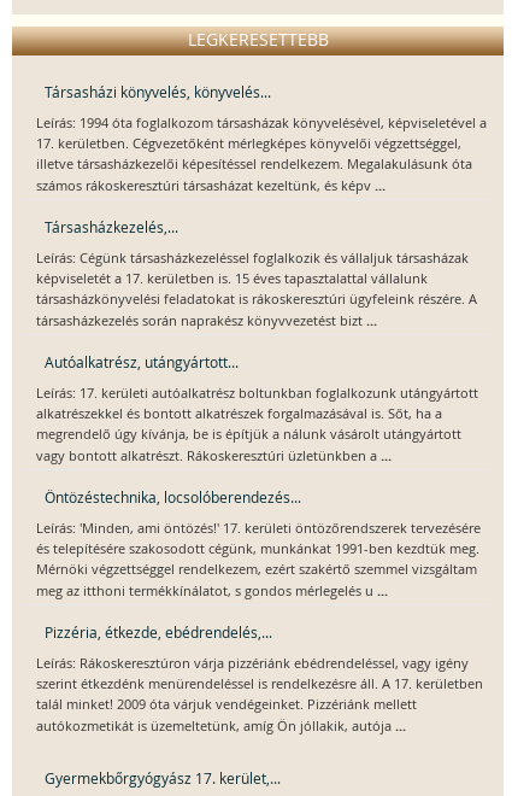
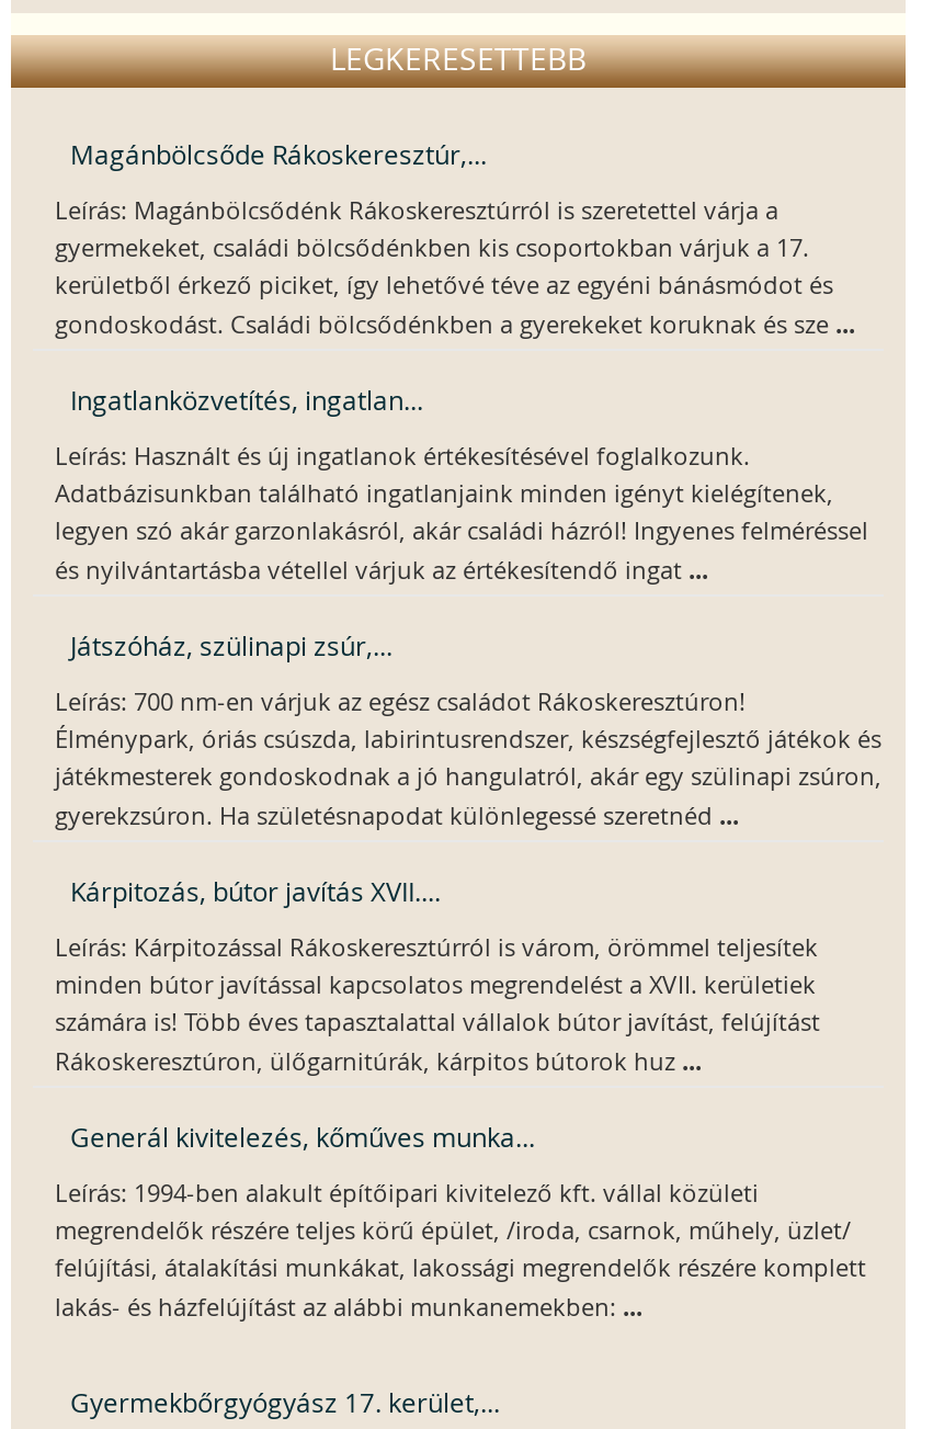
- Társasházi könyvelés, könyvelés...
+ Magánbölcsőde Rákoskeresztúr,...

- Leírás: 1994 óta foglalkozom társasházak könyvelésével, képviseletével a
- 17. kerületben. Cégvezetőként mérlegképes könyvelői végzettséggel,
- illetve társasházkezelői képesítéssel rendelkezem. Megalakulásunk óta
- számos rákoskeresztúri társasházat kezeltünk, és képv...
+ Leírás: Magánbölcsődénk Rákoskeresztúrról is szeretettel várja a
+ gyermekeket, családi bölcsődénkben kis csoportokban várjuk a 17.
+ kerületből érkező piciket, így lehetővé téve az egyéni bánásmódot és
+ gondoskodást. Családi bölcsődénkben a gyerekeket koruknak és sze...

- Társasházkezelés,...
+ Ingatlanközvetítés, ingatlan...

- Leírás: Cégünk társasházkezeléssel foglalkozik és vállaljuk társasházak
- képviseletét a 17. kerületben is. 15 éves tapasztalattal vállalunk
- társasházkönyvelési feladatokat is rákoskeresztúri ügyfeleink részére. A
- társasházkezelés során naprakész könyvvezetést bizt...
+ Leírás: Használt és új ingatlanok értékesítésével foglalkozunk.
+ Adatbázisunkban található ingatlanjaink minden igényt kielégítenek,
+ legyen szó akár garzonlakásról, akár családi házról! Ingyenes felméréssel
+ és nyilvántartásba vétellel várjuk az értékesítendő ingat...

- Autóalkatrész, utángyártott...
+ Játszóház, szülinapi zsúr,...

- Leírás: 17. kerületi autóalkatrész boltunkban foglalkozunk utángyártott
- alkatrészekkel és bontott alkatrészek forgalmazásával is. Sőt, ha a
- megrendelő úgy kívánja, be is építjük a nálunk vásárolt utángyártott
- vagy bontott alkatrészt. Rákoskeresztúri üzletünkben a...
+ Leírás: 700 nm-en várjuk az egész családot Rákoskeresztúron!
+ Élménypark, óriás csúszda, labirintusrendszer, készségfejlesztő játékok és
+ játékmesterek gondoskodnak a jó hangulatról, akár egy szülinapi zsúron,
+ gyerekzsúron. Ha születésnapodat különlegessé szeretnéd...

- Öntözéstechnika, locsolóberendezés...
+ Kárpitozás, bútor javítás XVII....

- Leírás: 'Minden, ami öntözés!' 17. kerületi öntözőrendszerek tervezésére
- és telepítésére szakosodott cégünk, munkánkat 1991-ben kezdtük meg.
- Mérnöki végzettséggel rendelkezem, ezért szakértő szemmel vizsgáltam
- meg az itthoni termékkínálatot, s gondos mérlegelés u...
+ Leírás: Kárpitozással Rákoskeresztúrról is várom, örömmel teljesítek
+ minden bútor javítással kapcsolatos megrendelést a XVII. kerületiek
+ számára is! Több éves tapasztalattal vállalok bútor javítást, felújítást
+ Rákoskeresztúron, ülőgarnitúrák, kárpitos bútorok huz...

- Pizzéria, étkezde, ebédrendelés,...
+ Generál kivitelezés, kőműves munka...

- Leírás: Rákoskeresztúron várja pizzériánk ebédrendeléssel, vagy igény
- szerint étkezdénk menürendeléssel is rendelkezésre áll. A 17. kerületben
- talál minket! 2009 óta várjuk vendégeinket. Pizzériánk mellett
- autókozmetikát is üzemeltetünk, amíg Ön jóllakik, autója...
+ Leírás: 1994-ben alakult építőipari kivitelező kft. vállal közületi
+ megrendelők részére teljes körű épület, /iroda, csarnok, műhely, üzlet/
+ felújítási, átalakítási munkákat, lakossági megrendelők részére komplett
+ lakás- és házfelújítást az alábbi munkanemekben:...
